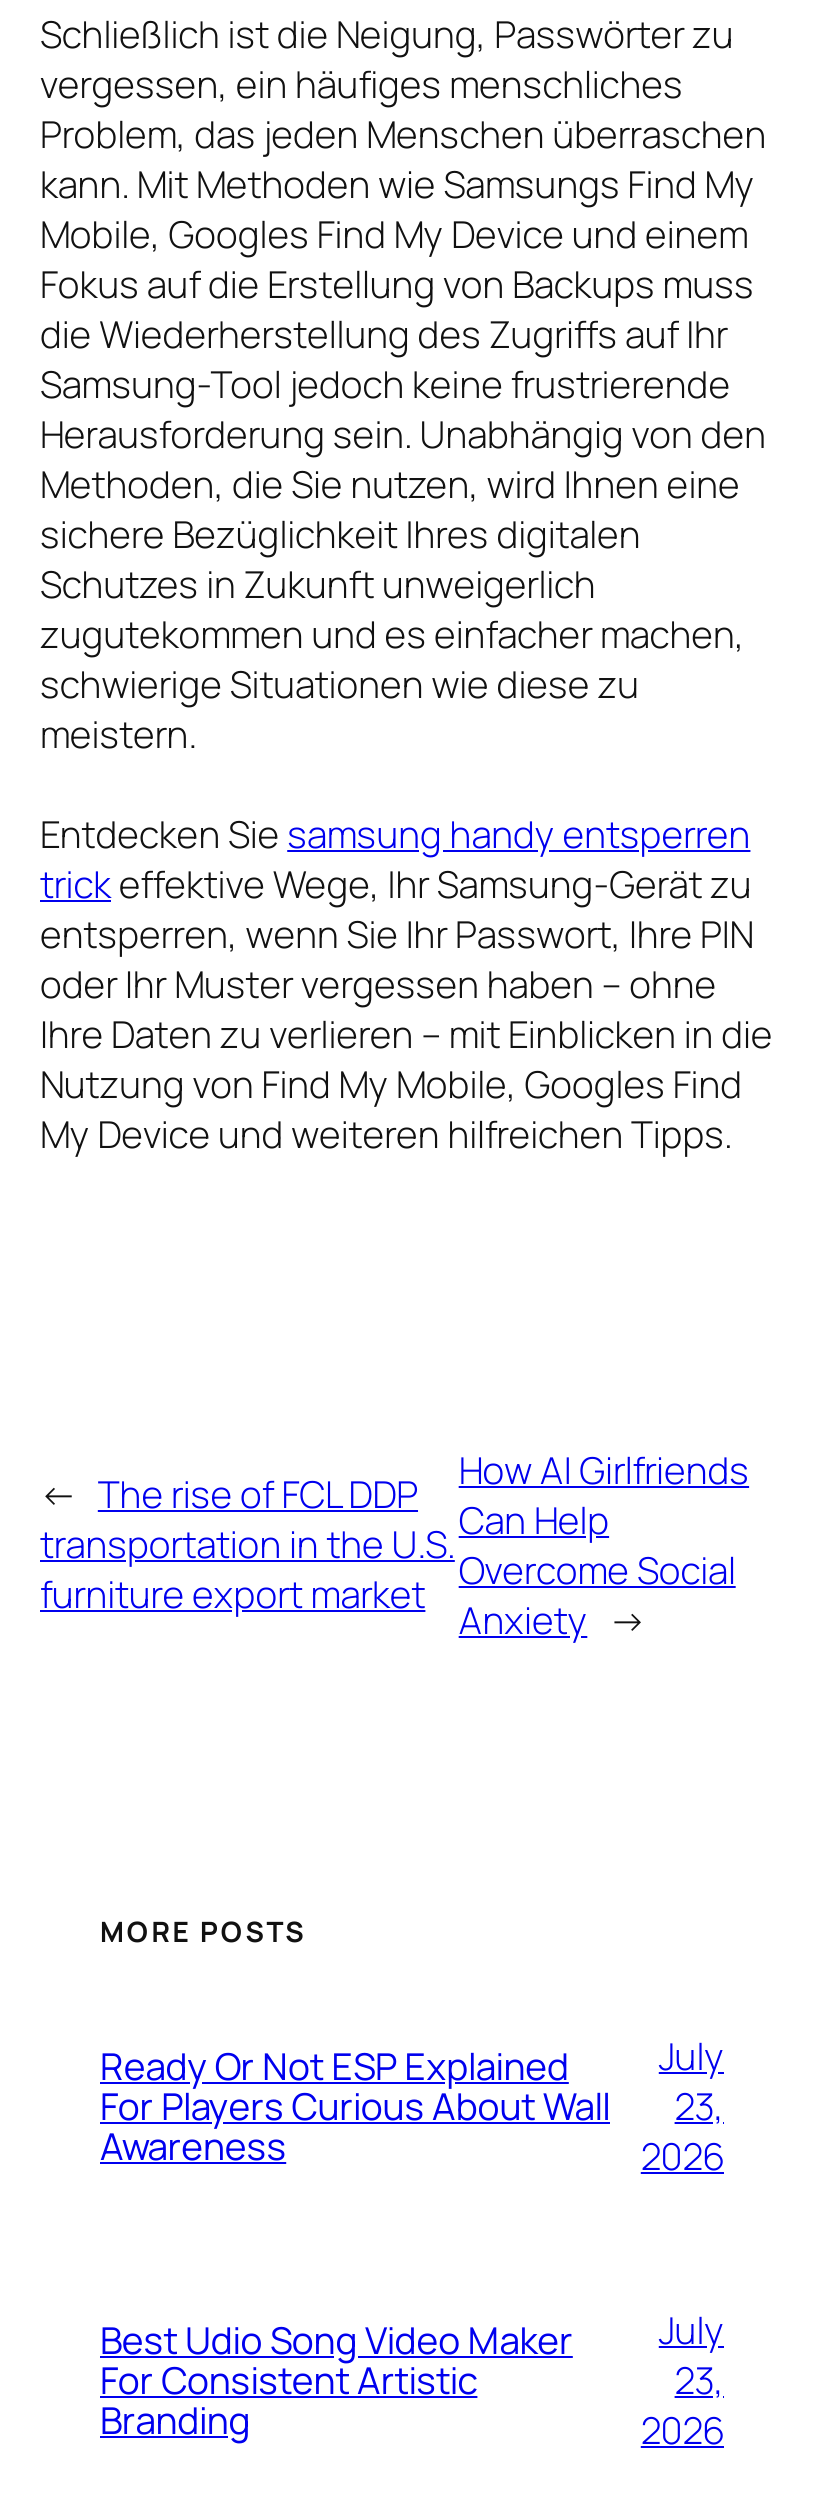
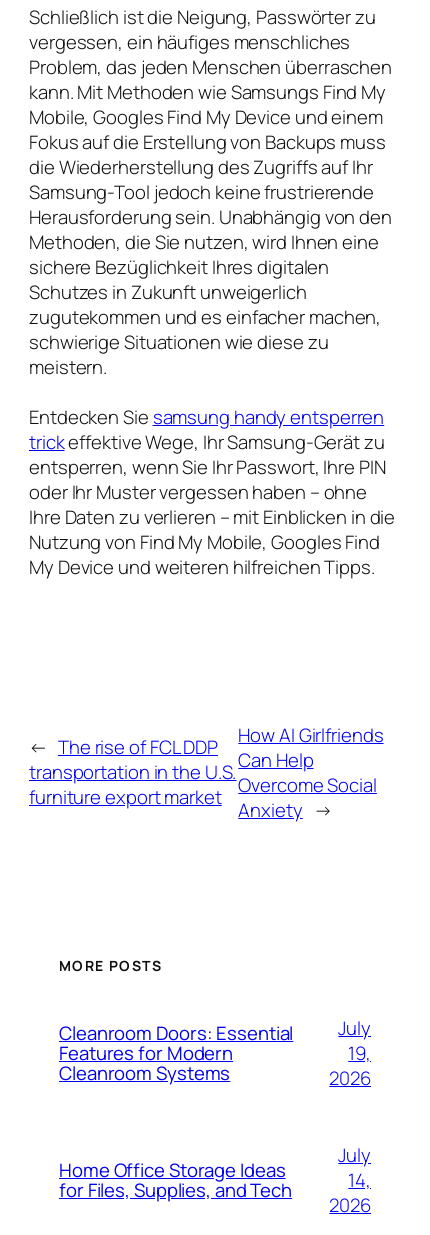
- Ready Or Not ESP Explained
- For Players Curious About Wall
- Awareness
+ Cleanroom Doors: Essential
+ Features for Modern
+ Cleanroom Systems

- 23,
+ 19,

- Best Udio Song Video Maker
- For Consistent Artistic
- Branding
+ Home Office Storage Ideas
+ for Files, Supplies, and Tech

- 23,
+ 14,
